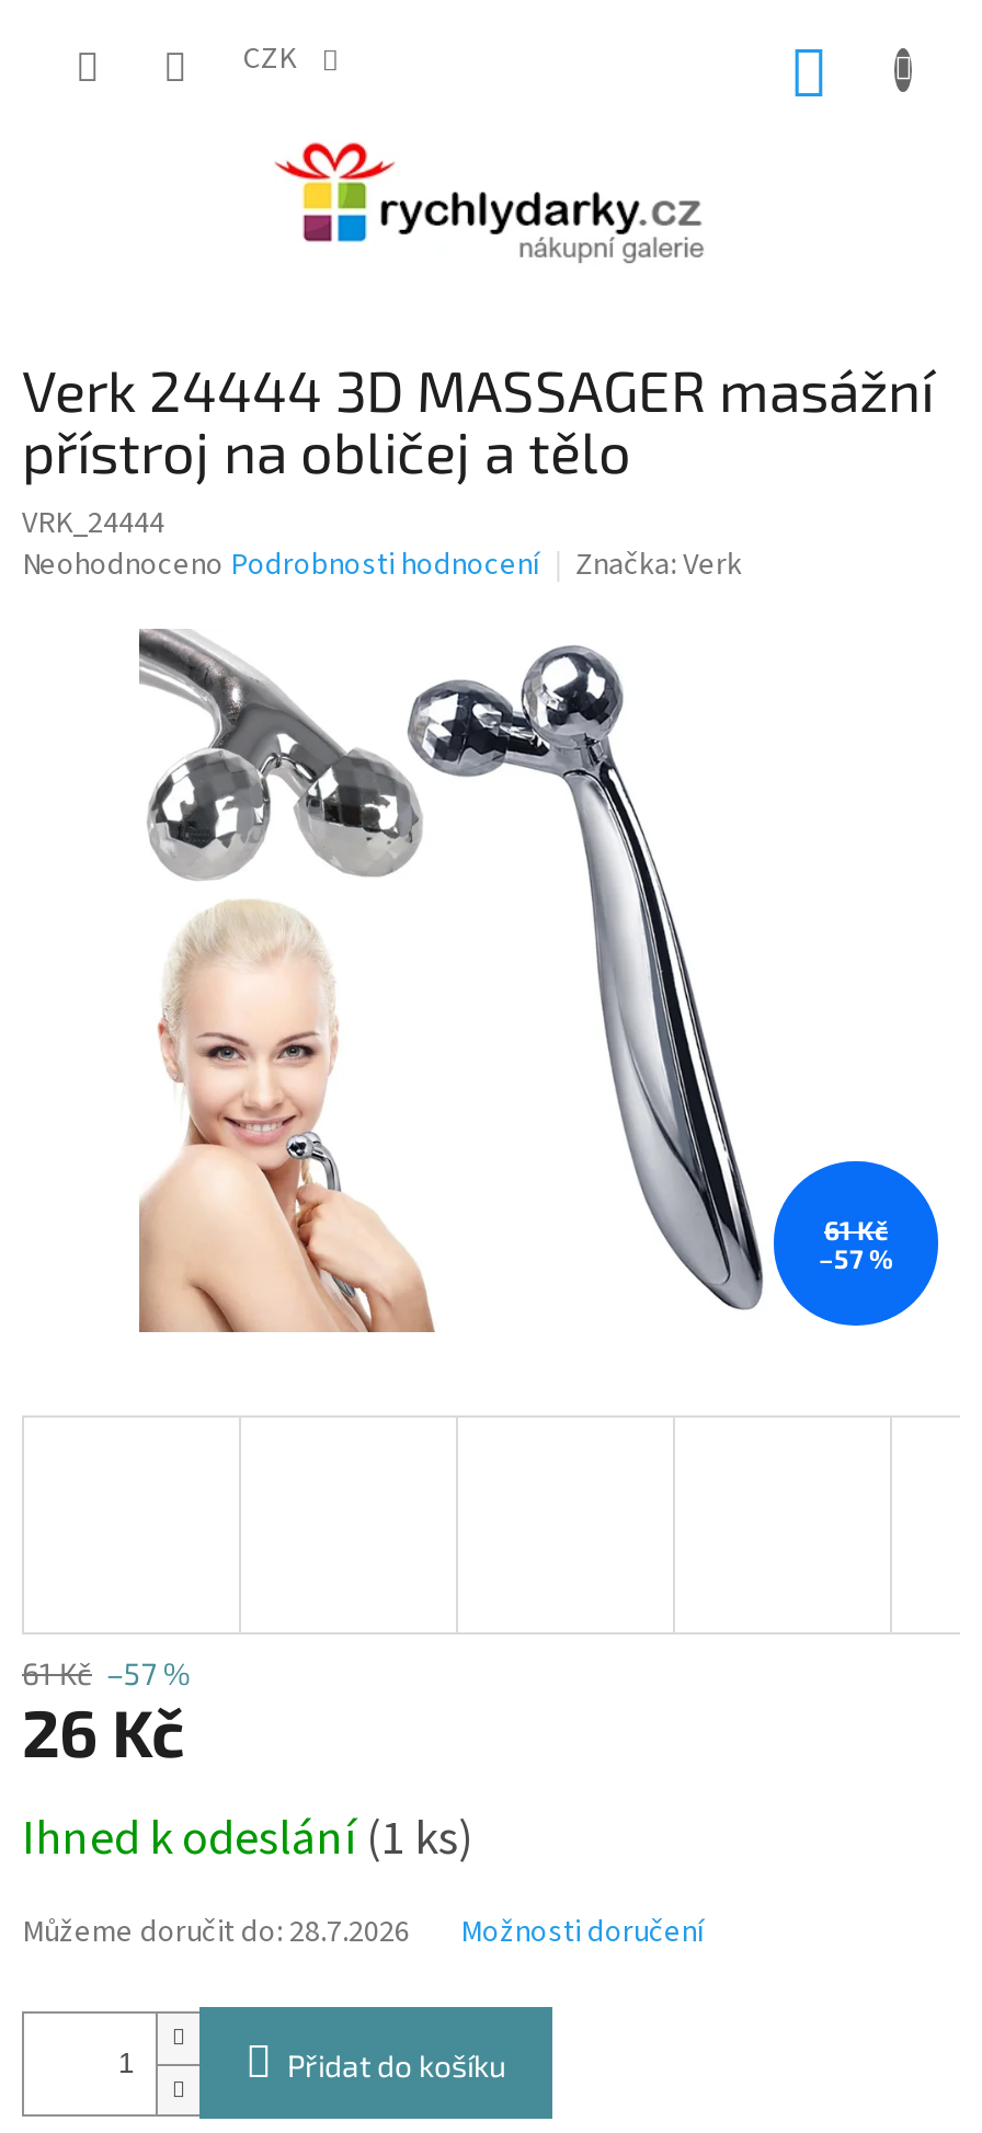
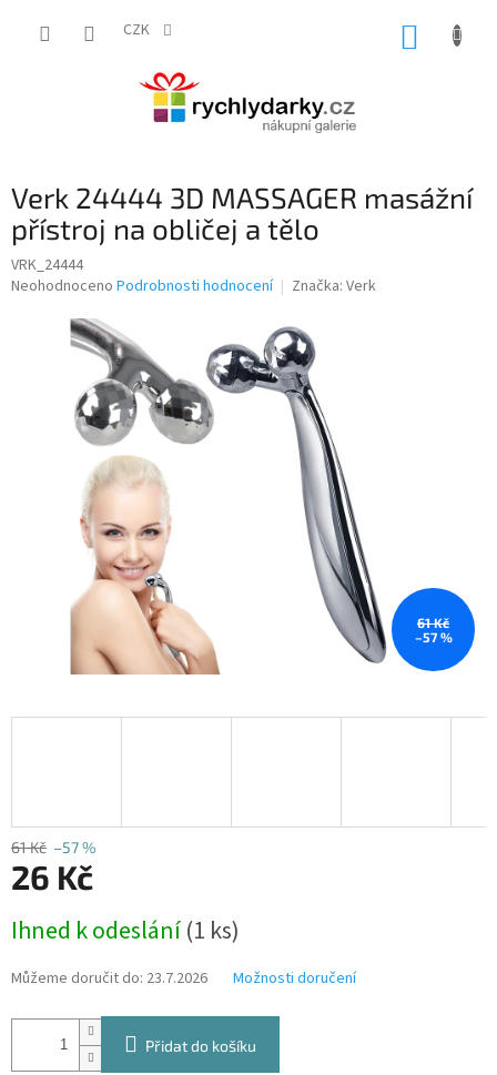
- Můžeme doručit do: 28.7.2026
+ Můžeme doručit do: 23.7.2026
